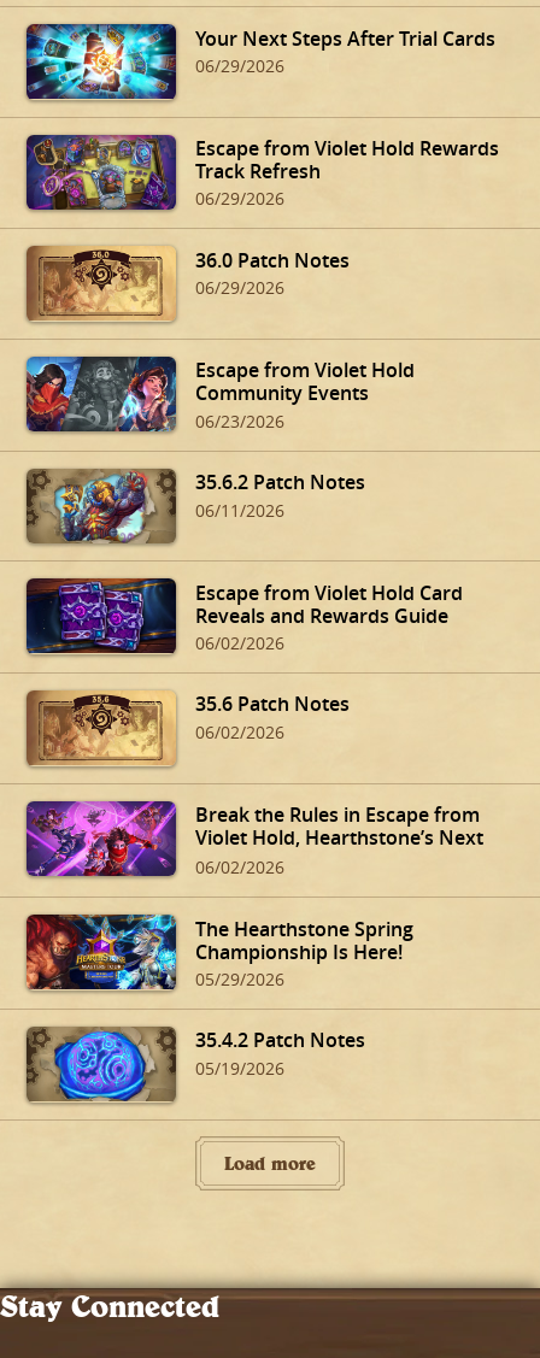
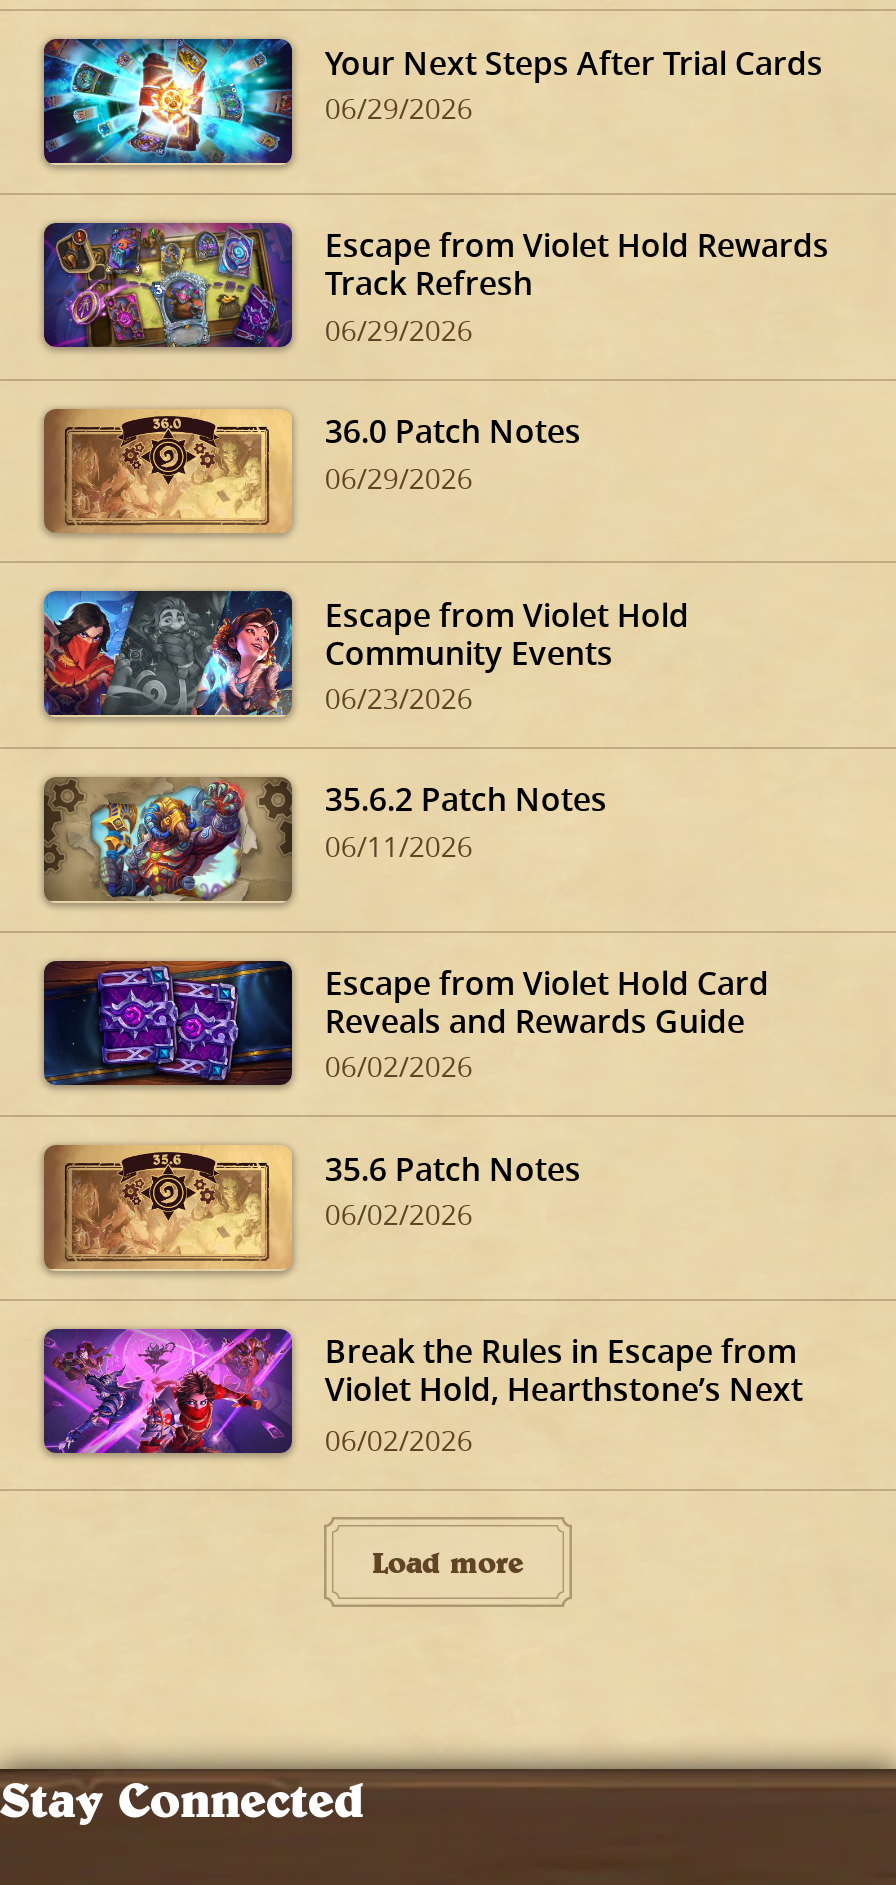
- [image]
- The Hearthstone Spring
- Championship Is Here!
- 05/29/2026
- 35.4.2 Patch Notes
- 05/19/2026

- [image]
